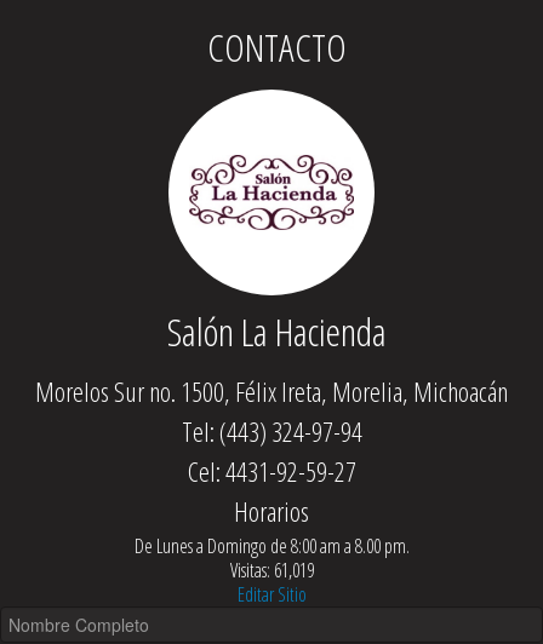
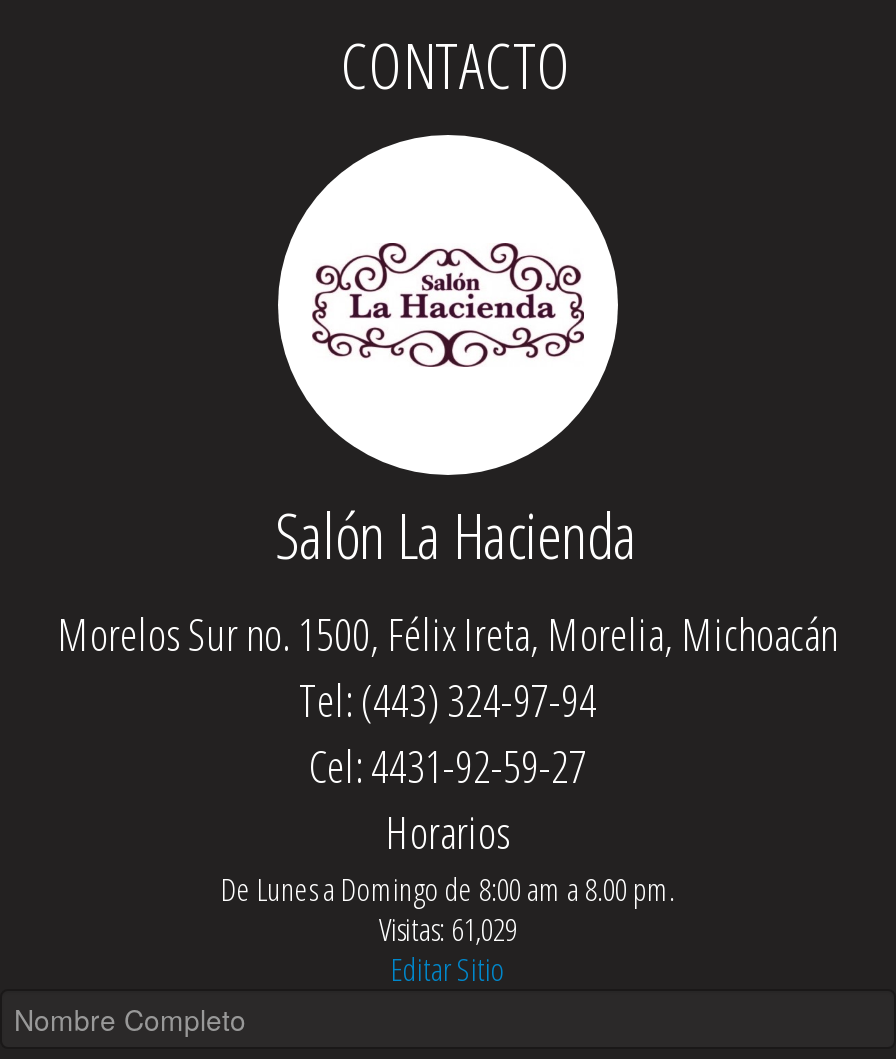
- Visitas: 61,019
+ Visitas: 61,029
